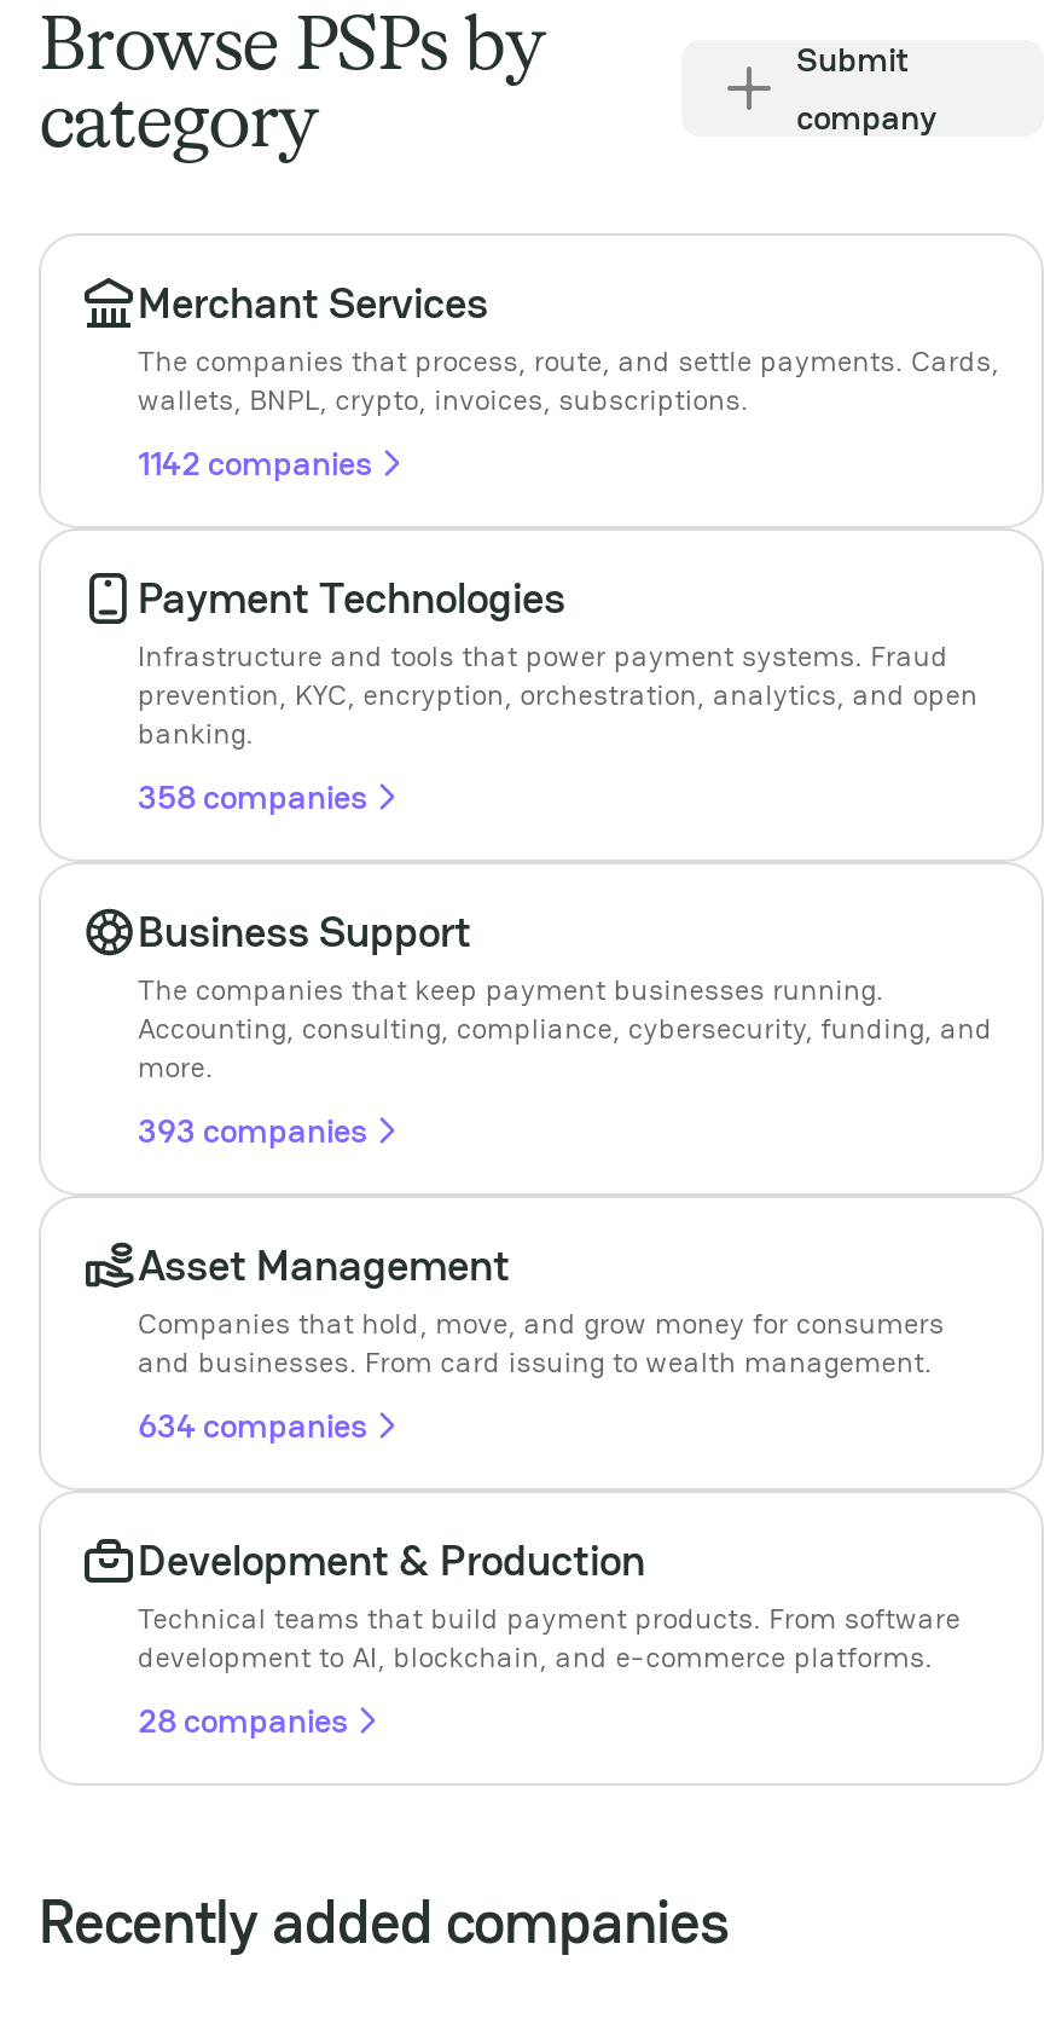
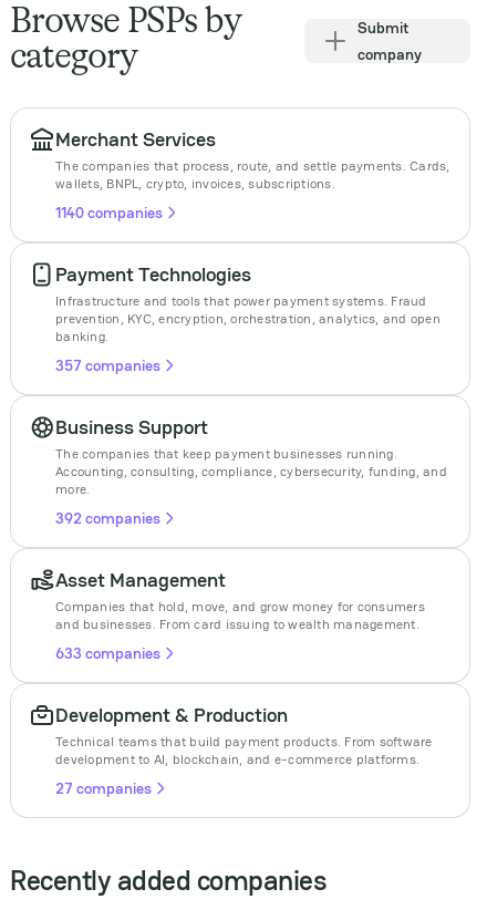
- 1142 companies
+ 1140 companies

- 358 companies
+ 357 companies

- 393 companies
+ 392 companies

- 634 companies
+ 633 companies

- 28 companies
+ 27 companies
